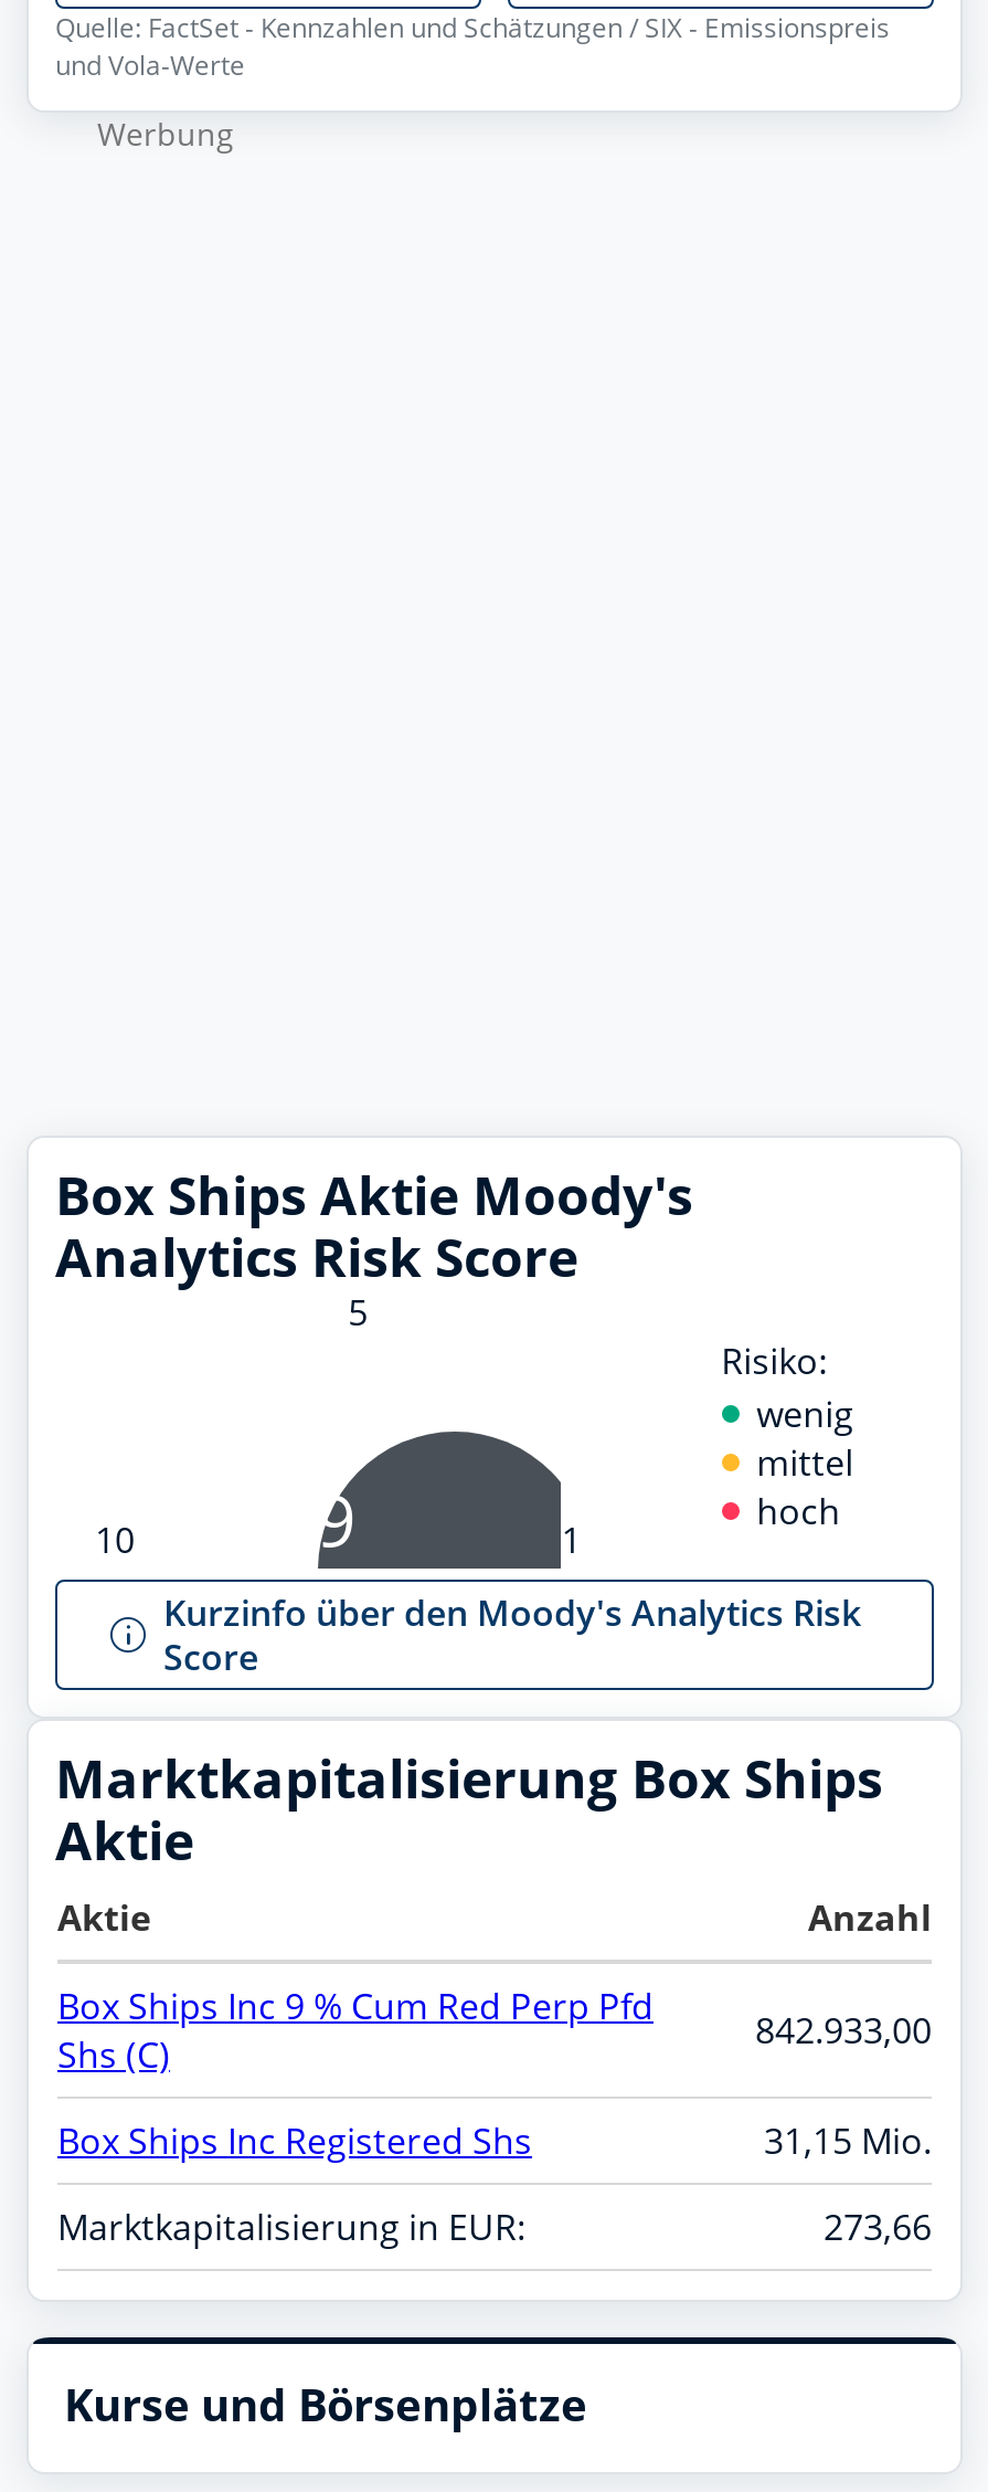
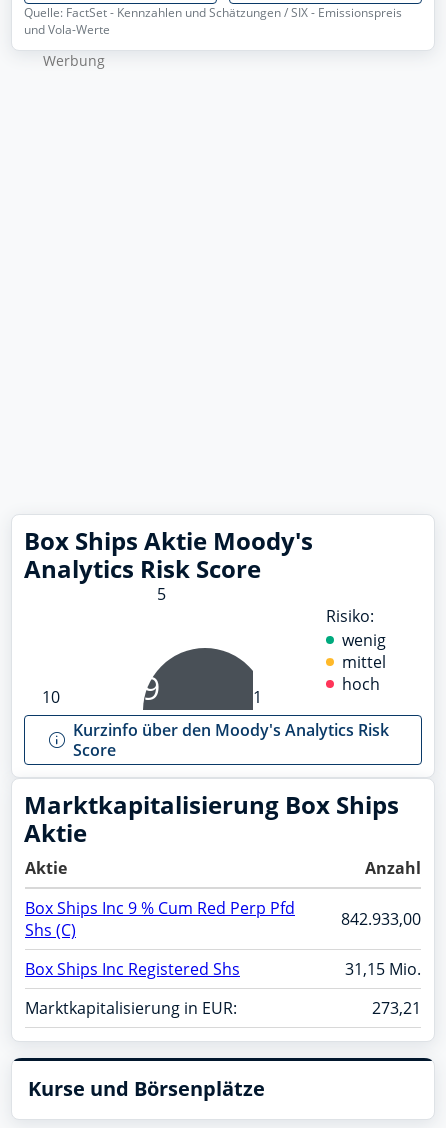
- 273,66
+ 273,21
